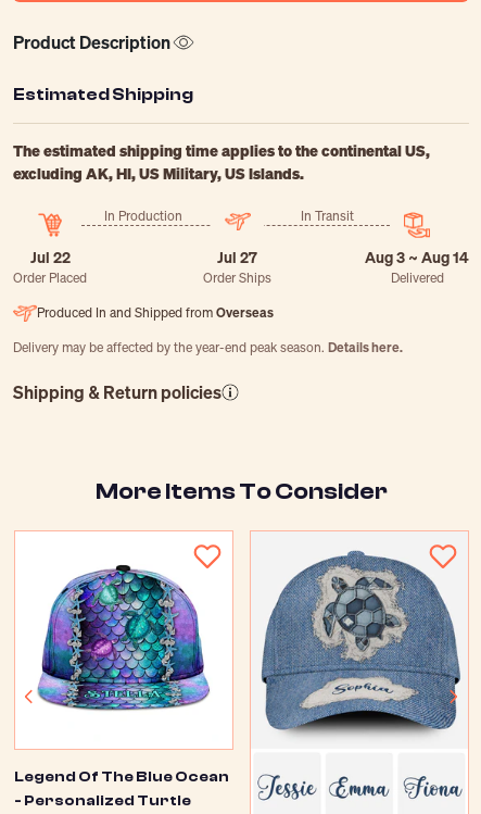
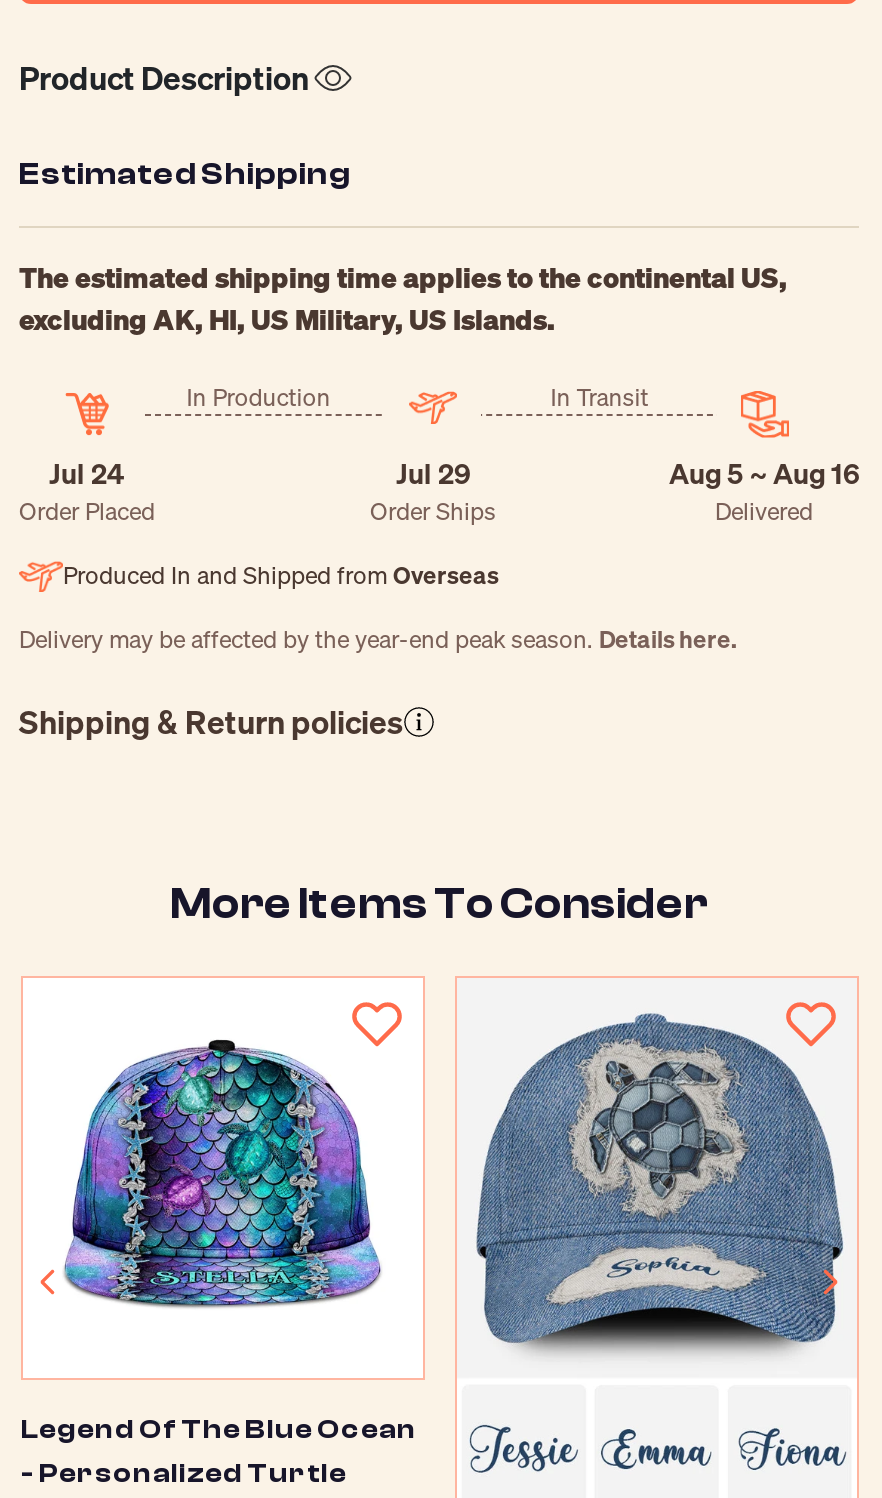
- Jul 22
+ Jul 24

- Jul 27
+ Jul 29

- Aug 3 ~ Aug 14
+ Aug 5 ~ Aug 16
